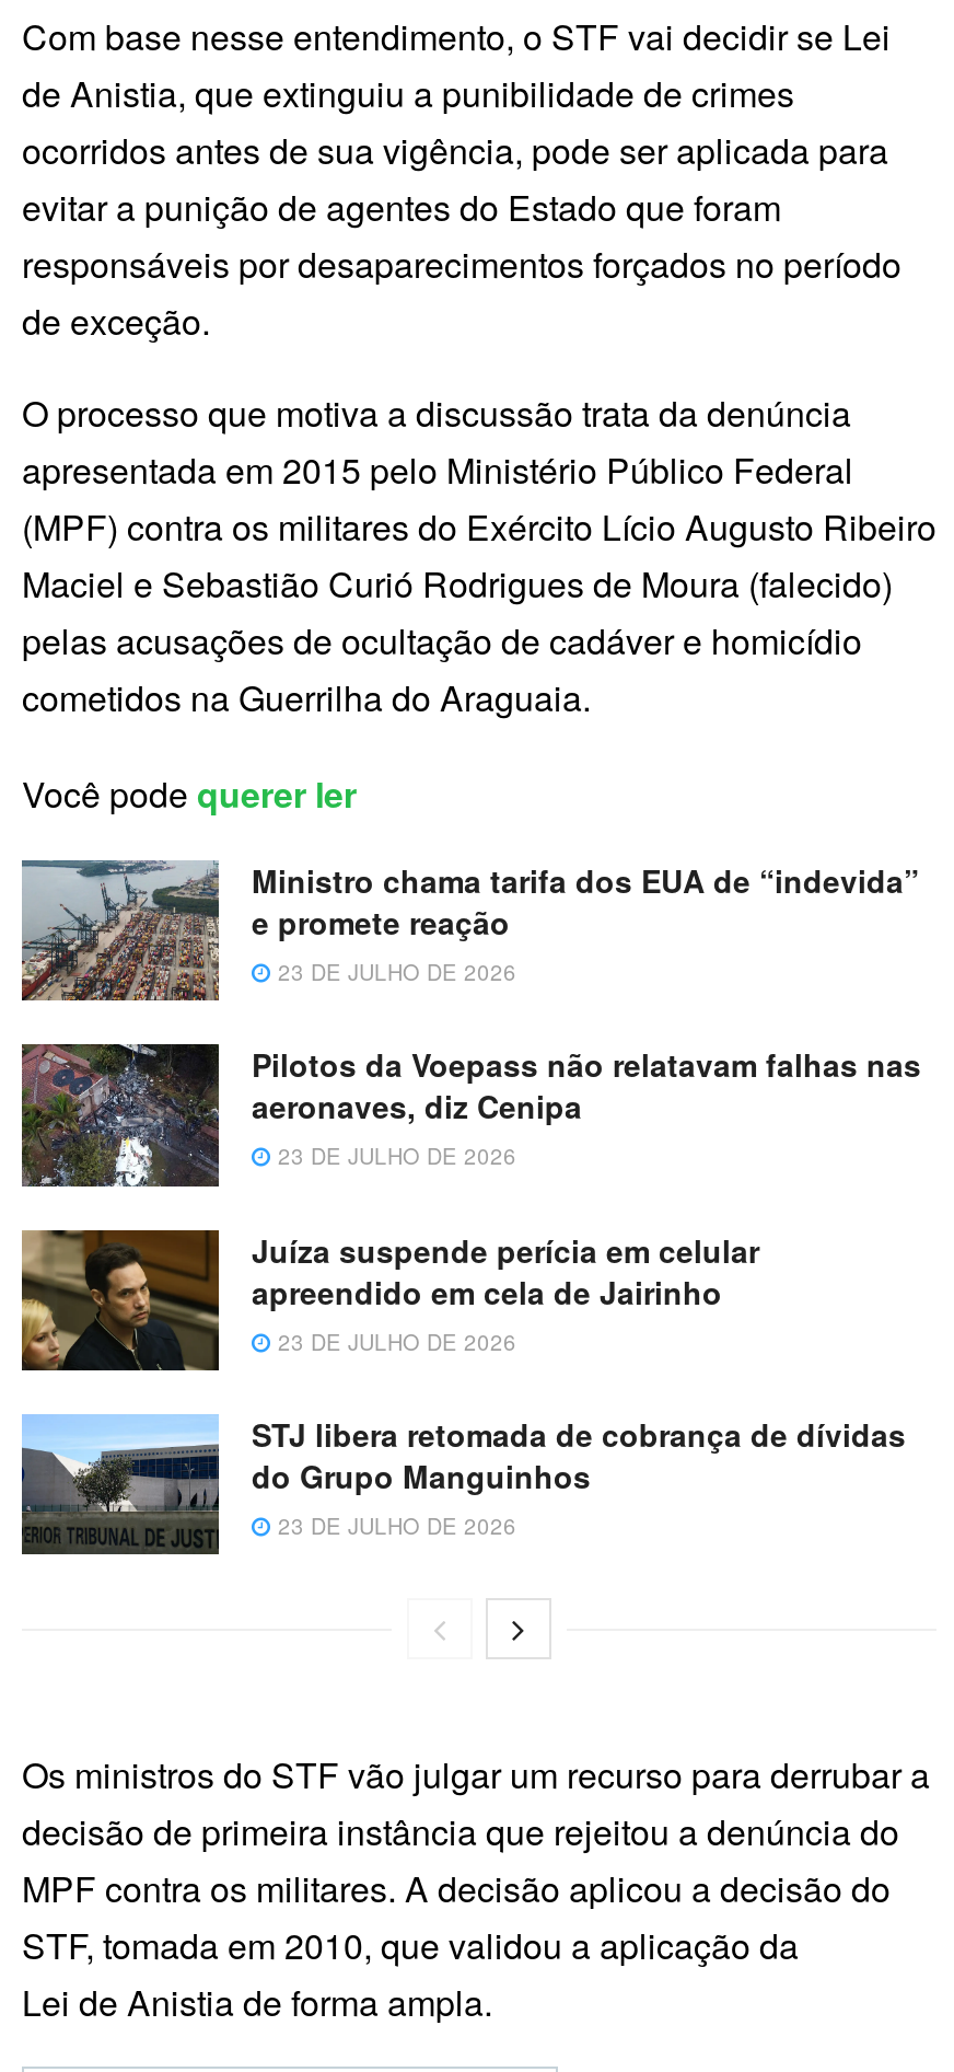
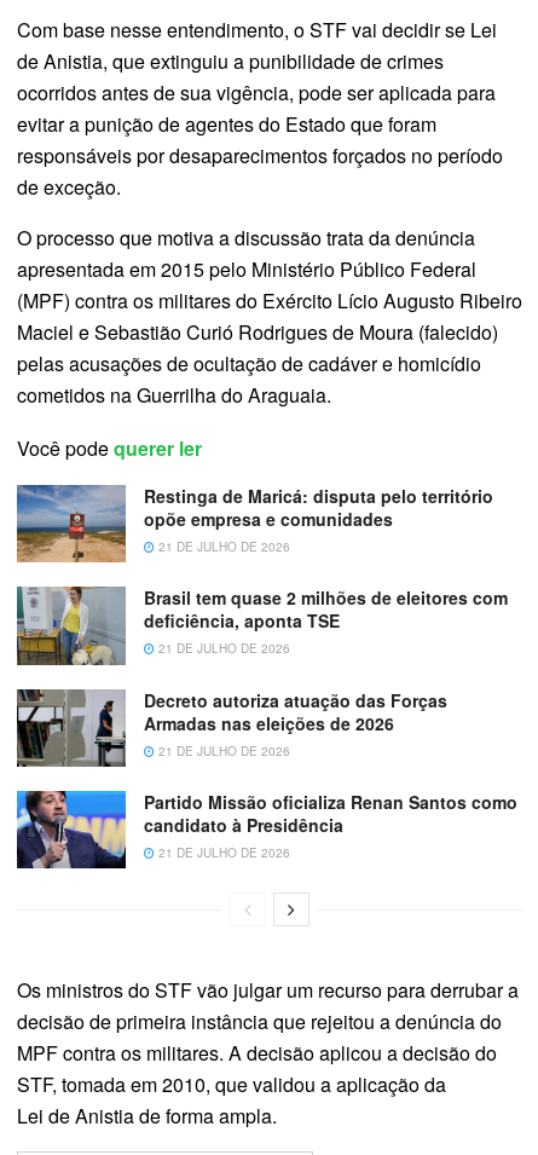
- [image]
- Ministro chama tarifa dos EUA de “indevida”
- e promete reação
- 23 DE JULHO DE 2026
+ [image]
+ Restinga de Maricá: disputa pelo território
+ opõe empresa e comunidades
+ 21 DE JULHO DE 2026

- [image]
- Pilotos da Voepass não relatavam falhas nas
- aeronaves, diz Cenipa
- 23 DE JULHO DE 2026
+ [image]
+ Brasil tem quase 2 milhões de eleitores com
+ deficiência, aponta TSE
+ 21 DE JULHO DE 2026

- [image]
- Juíza suspende perícia em celular
- apreendido em cela de Jairinho
- 23 DE JULHO DE 2026
+ [image]
+ Decreto autoriza atuação das Forças
+ Armadas nas eleições de 2026
+ 21 DE JULHO DE 2026

- [image]
- STJ libera retomada de cobrança de dívidas
- do Grupo Manguinhos
- 23 DE JULHO DE 2026
+ [image]
+ Partido Missão oficializa Renan Santos como
+ candidato à Presidência
+ 21 DE JULHO DE 2026
